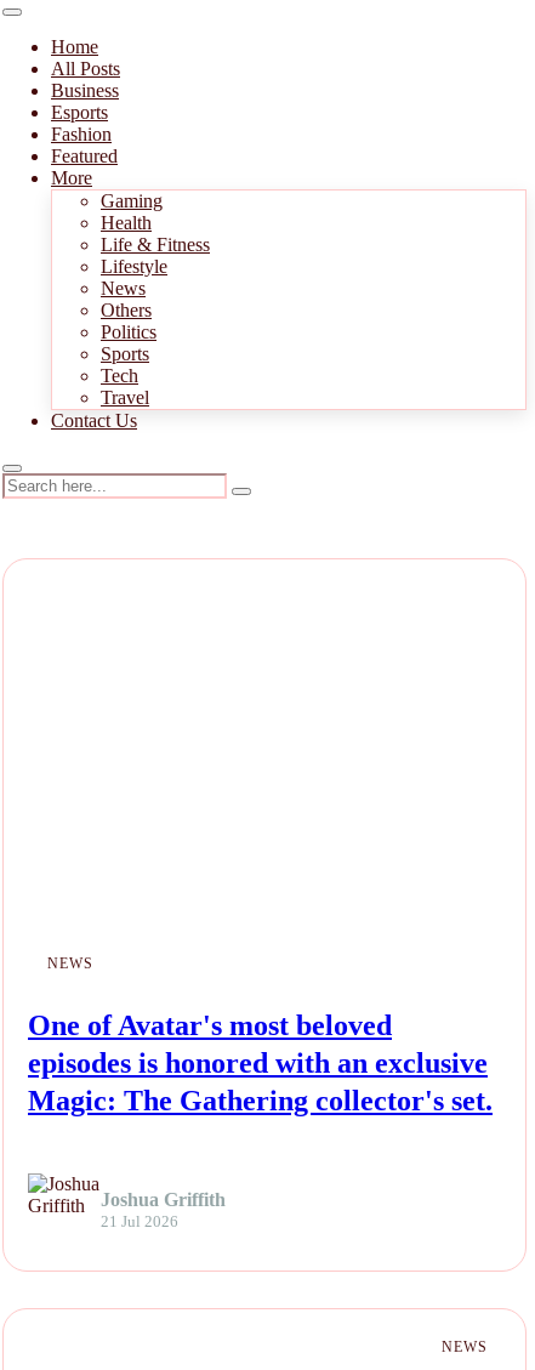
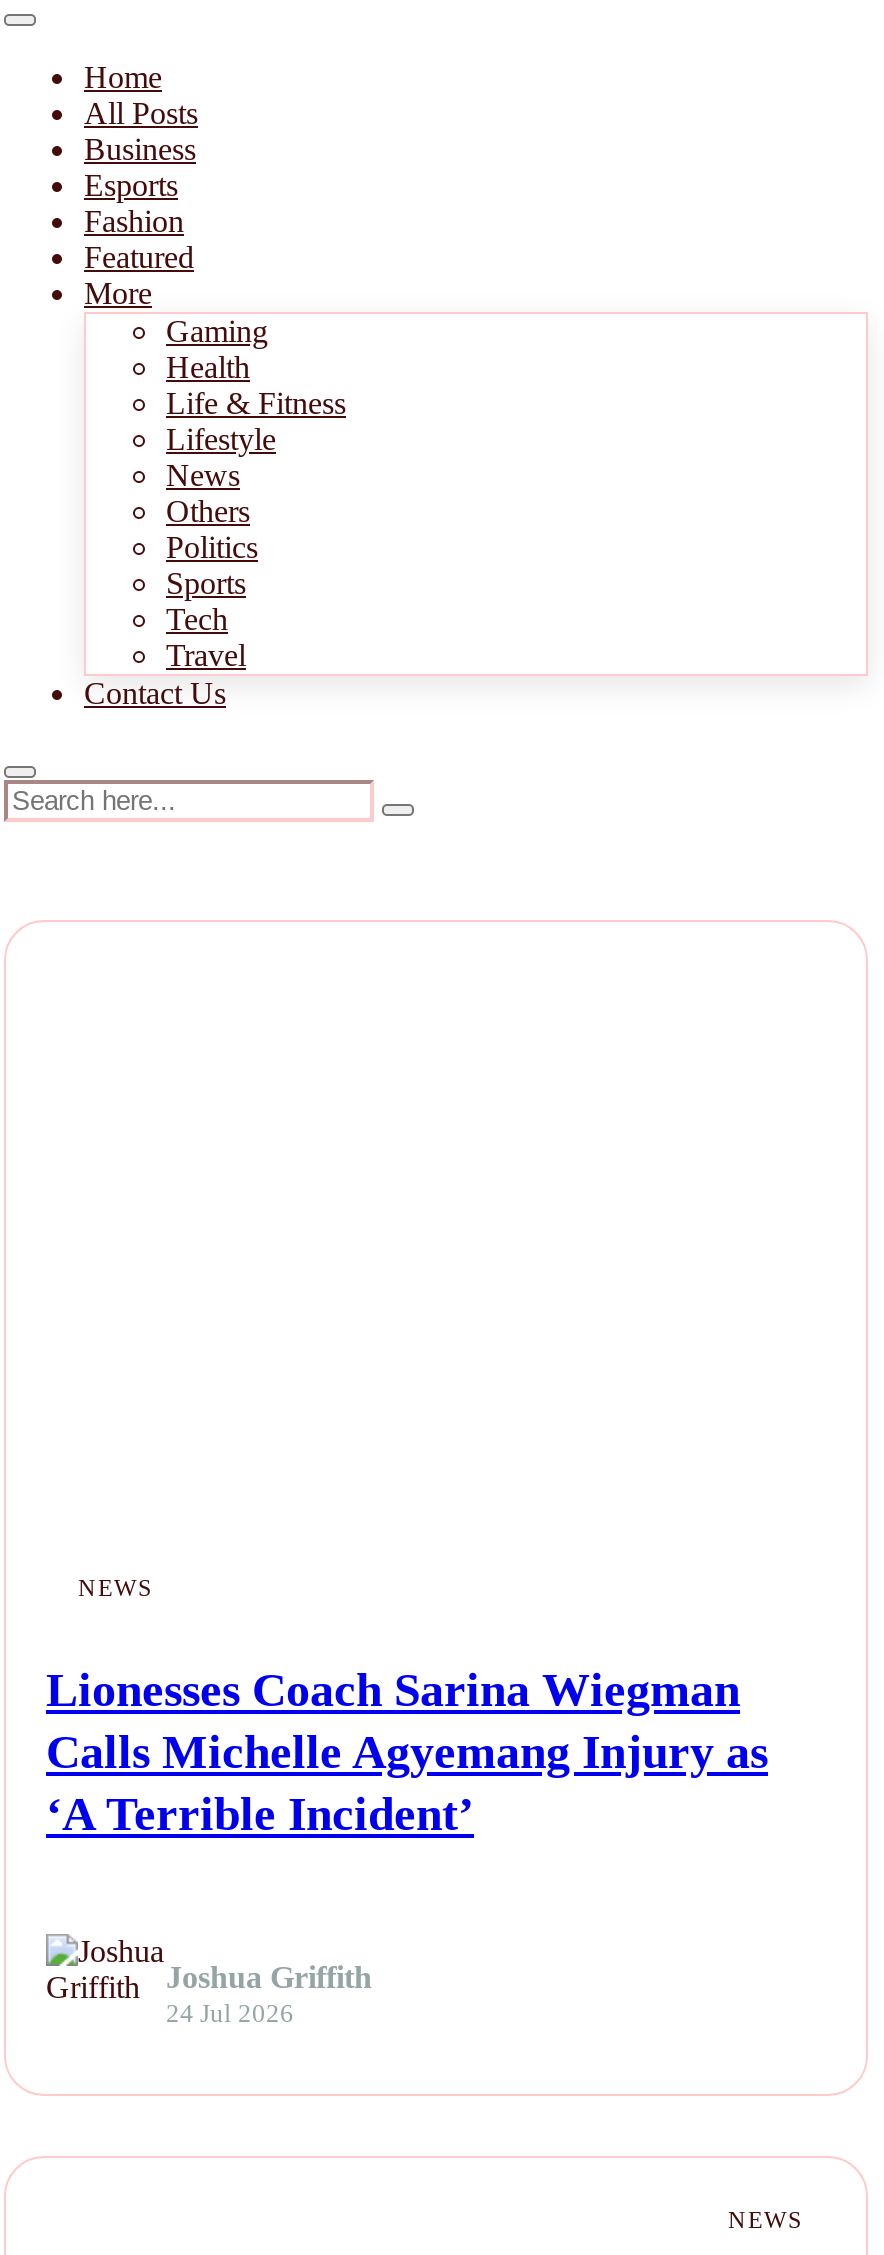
- One of Avatar's most beloved
- episodes is honored with an exclusive
- Magic: The Gathering collector's set.
+ Lionesses Coach Sarina Wiegman
+ Calls Michelle Agyemang Injury as
+ ‘A Terrible Incident’

- 21 Jul 2026
+ 24 Jul 2026
